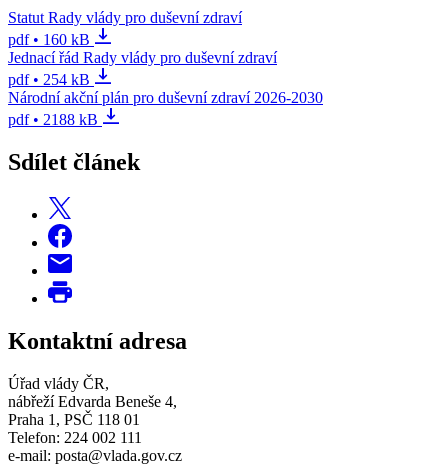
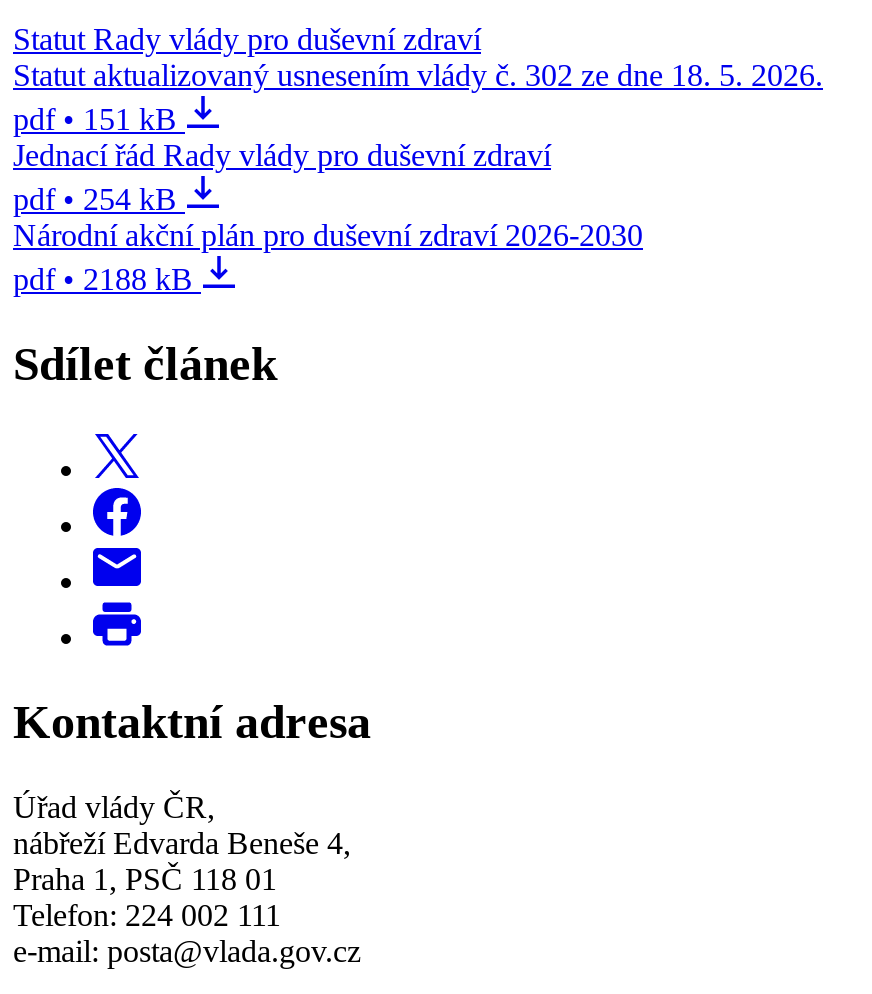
- pdf • 160 kB
+ Statut aktualizovaný usnesením vlády č. 302 ze dne 18. 5. 2026.
+ pdf • 151 kB
